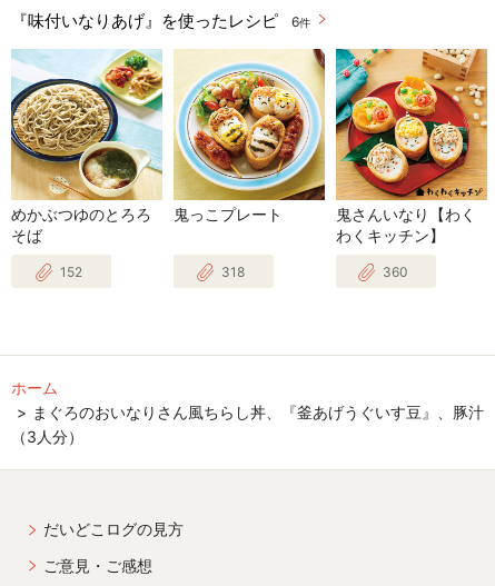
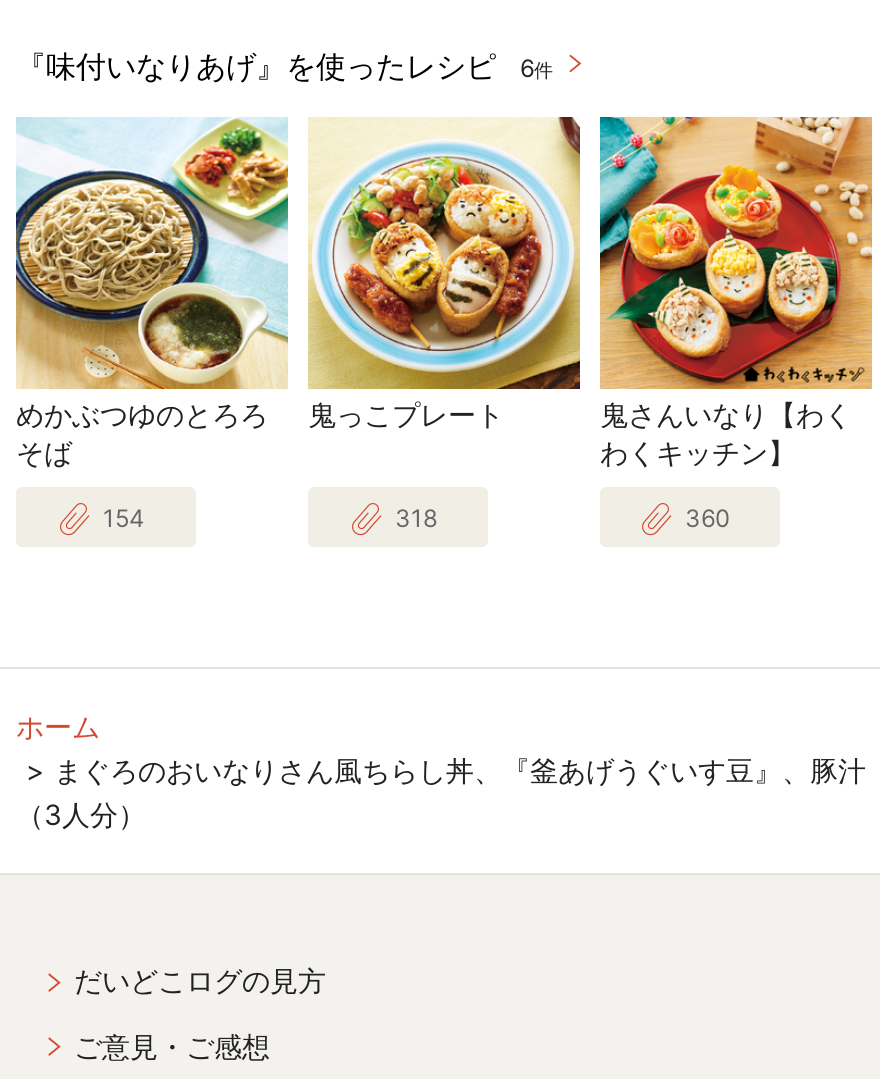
- 152
+ 154
